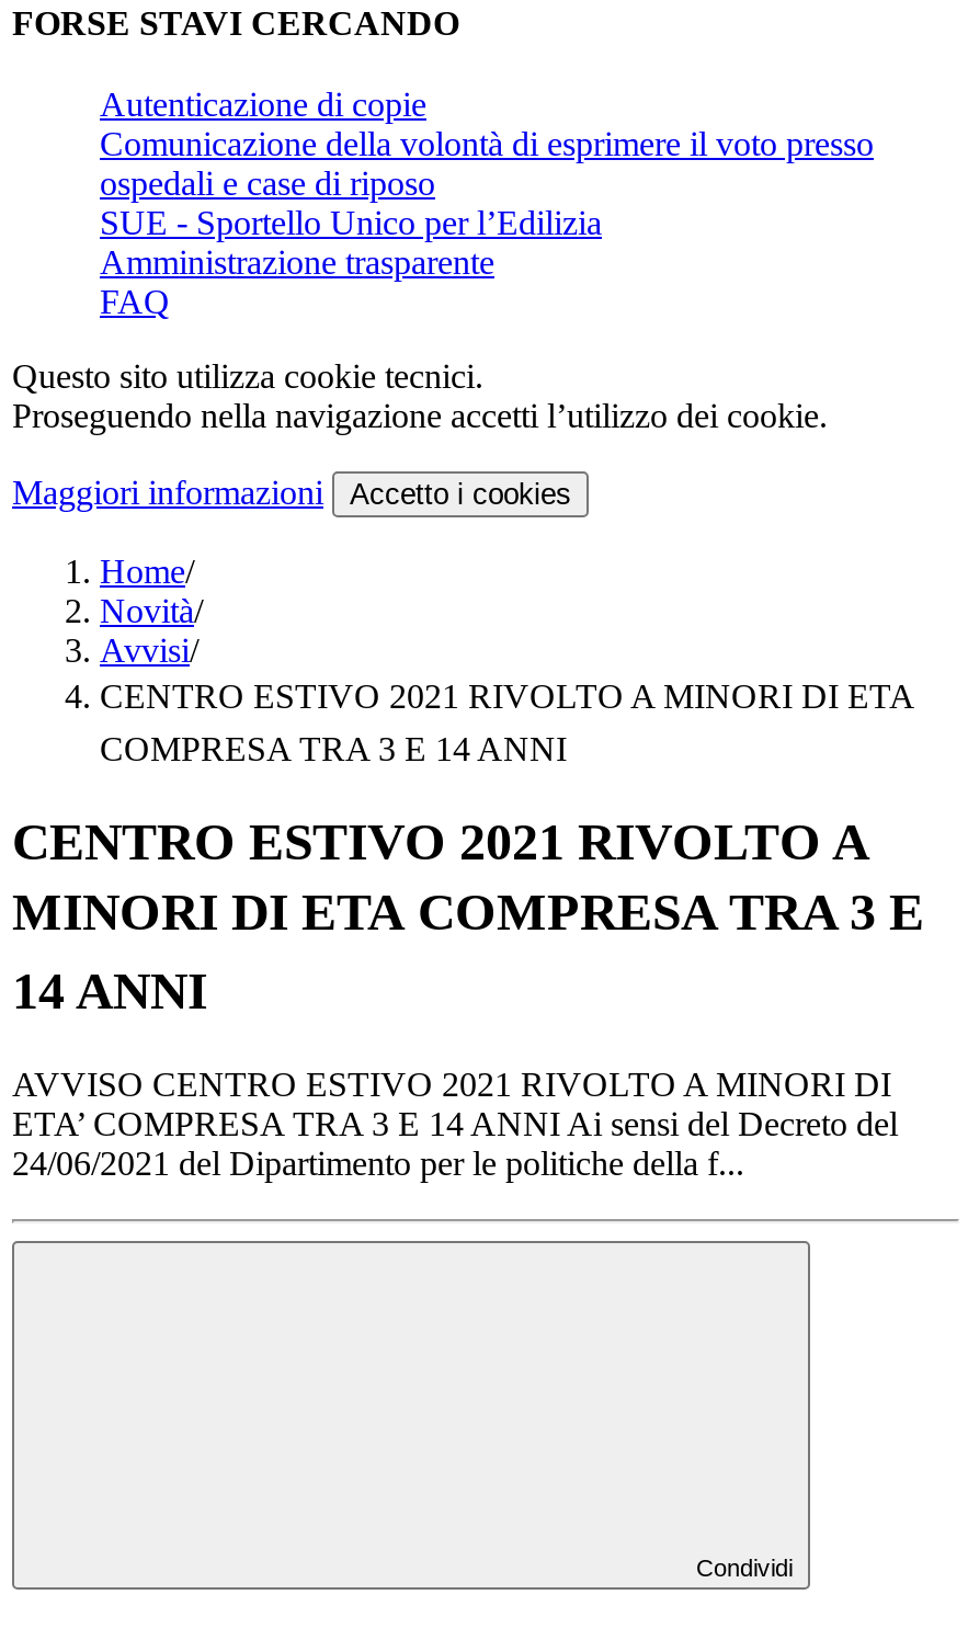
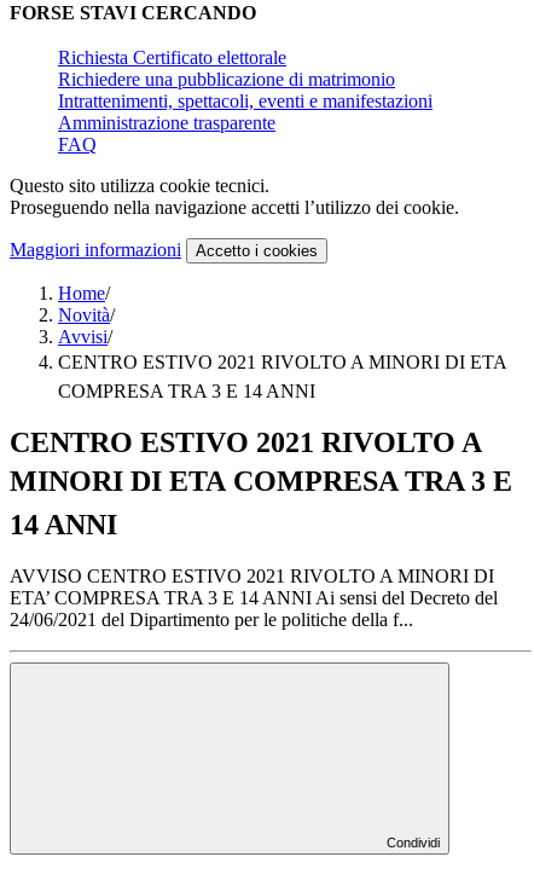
- Autenticazione di copie
- Comunicazione della volontà di esprimere il voto presso
- ospedali e case di riposo
- SUE - Sportello Unico per l’Edilizia
+ Richiesta Certificato elettorale
+ Richiedere una pubblicazione di matrimonio
+ Intrattenimenti, spettacoli, eventi e manifestazioni
